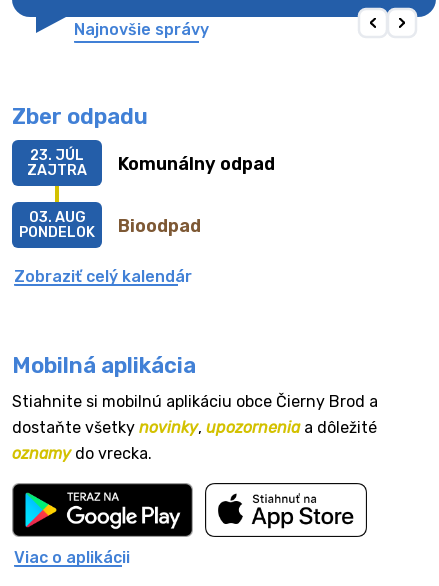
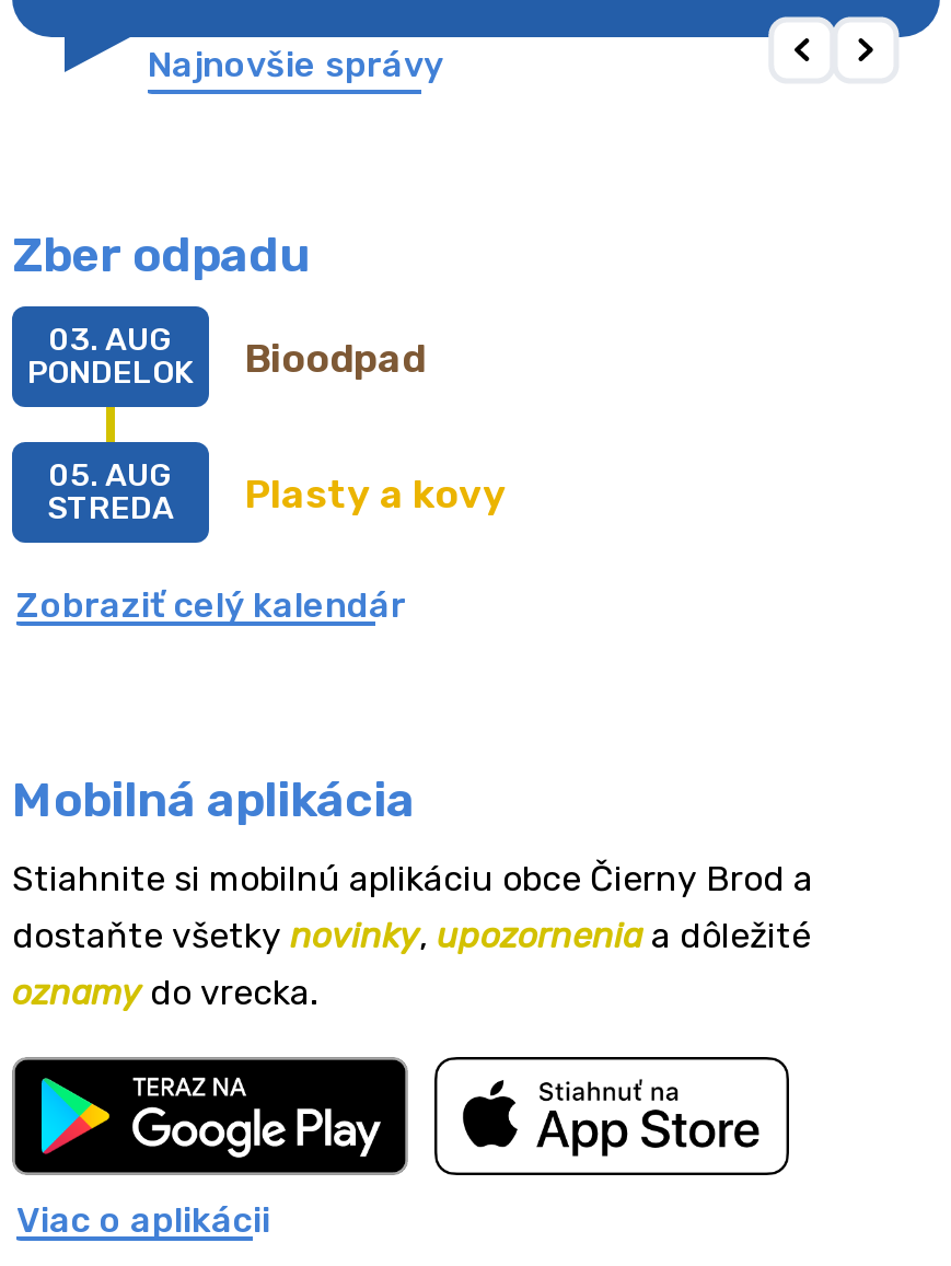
- Komunálny odpad
- 23. JÚL
- ZAJTRA

moved up: Bioodpad | 03. AUG | PONDELOK

+ Plasty a kovy
+ 05. AUG
+ STREDA
